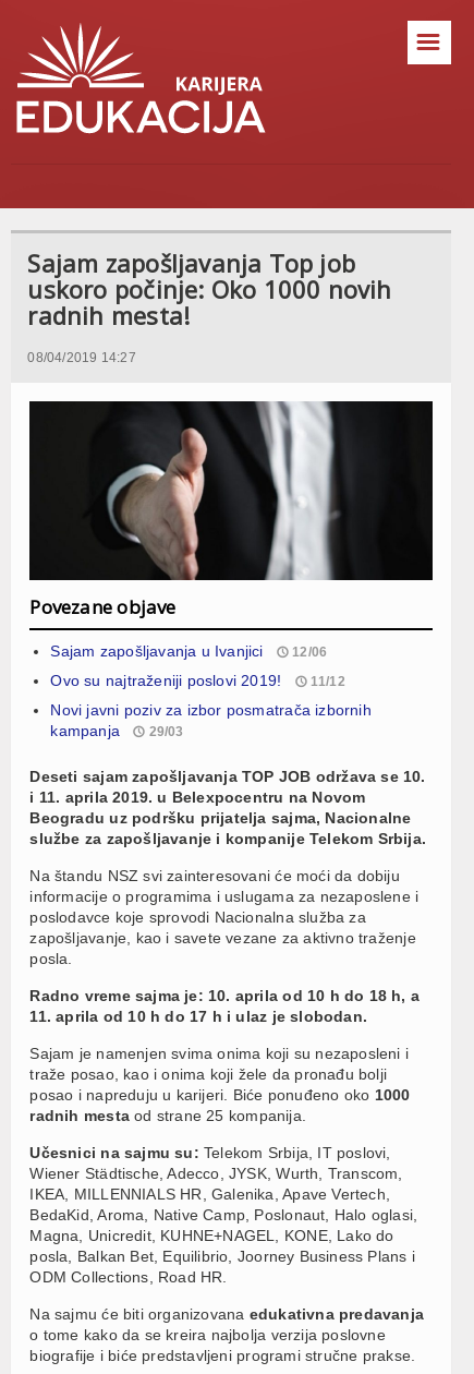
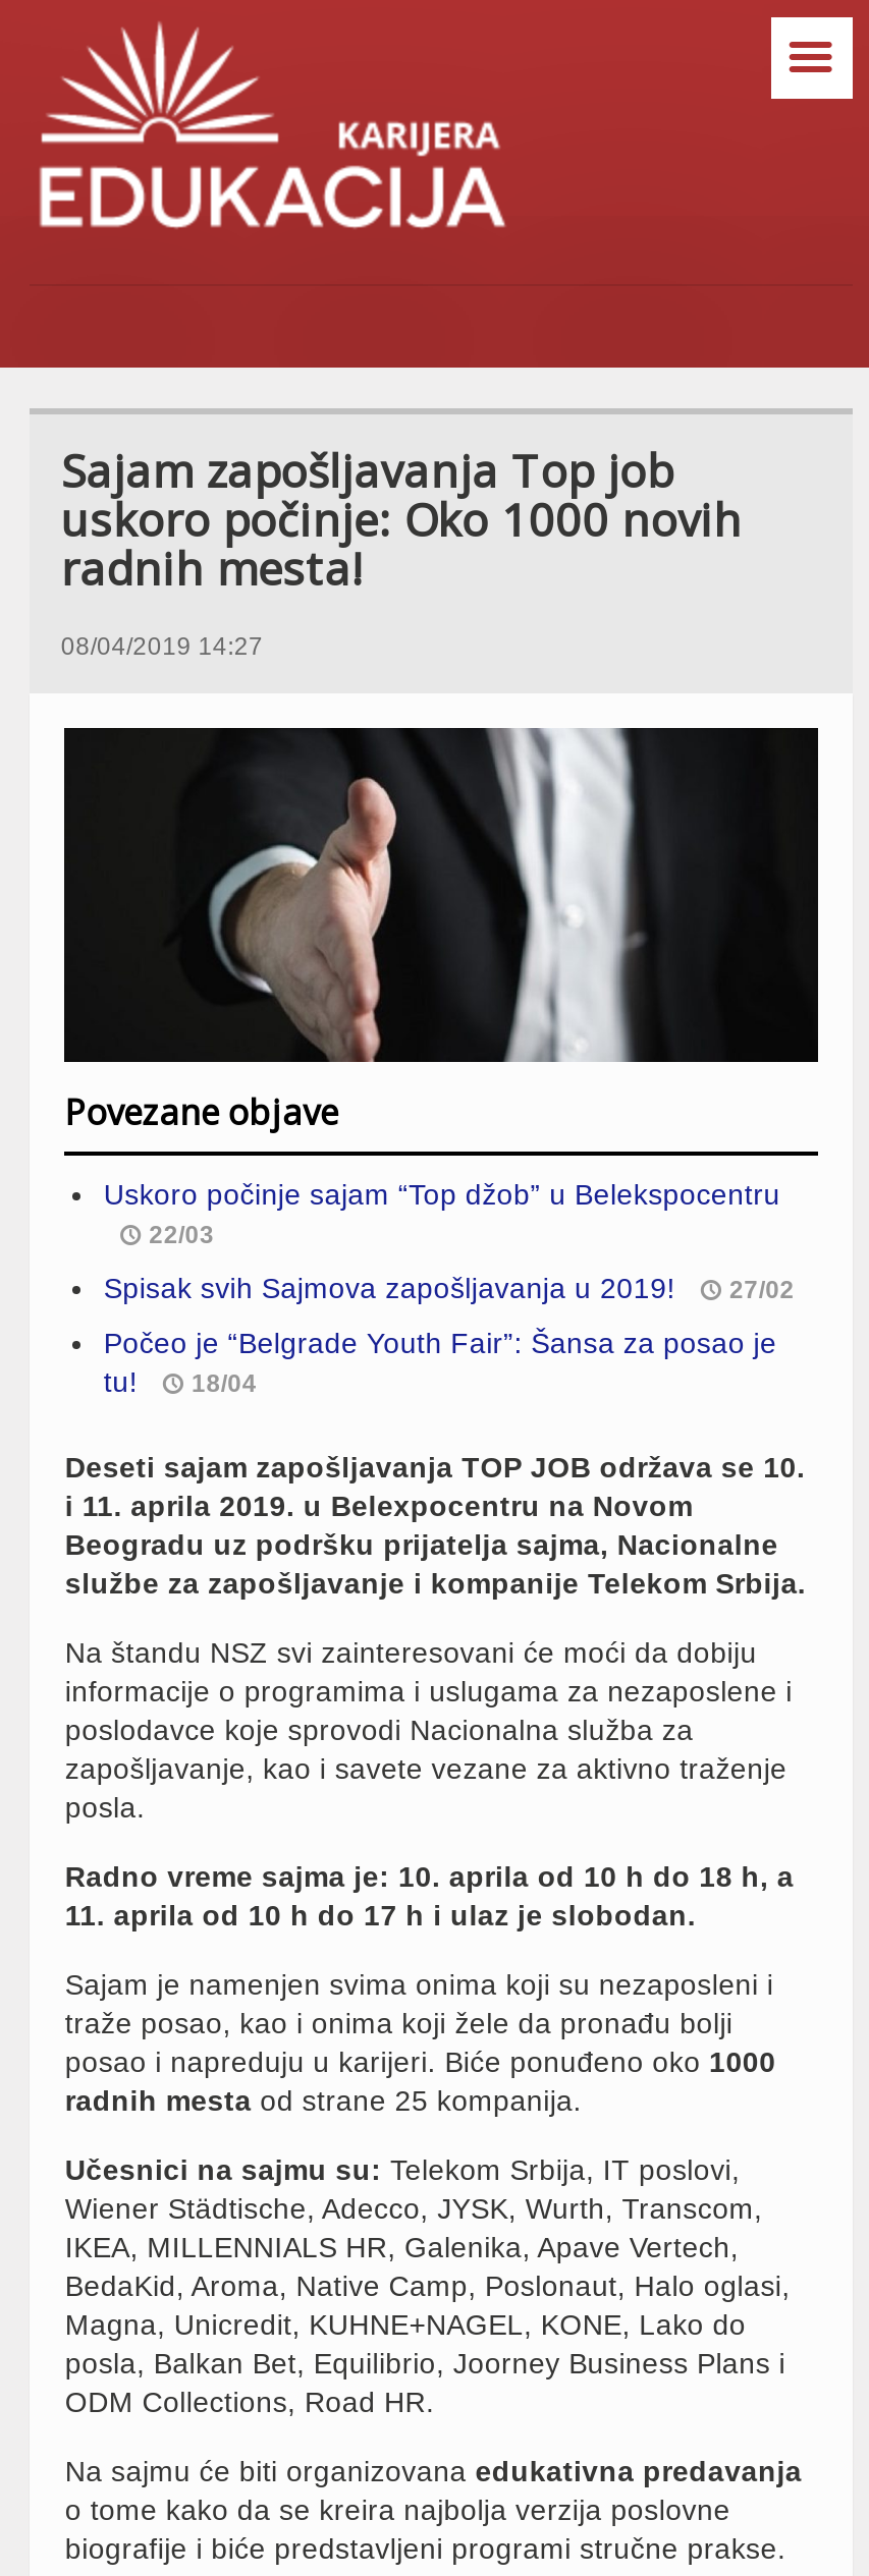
- Sajam zapošljavanja u Ivanjici
- 12/06
+ Uskoro počinje sajam “Top džob” u Belekspocentru
+ 22/03

- Ovo su najtraženiji poslovi 2019!
- 11/12
+ Spisak svih Sajmova zapošljavanja u 2019!
+ 27/02

- Novi javni poziv za izbor posmatrača izbornih
- kampanja
- 29/03
+ Počeo je “Belgrade Youth Fair”: Šansa za posao je
+ tu!
+ 18/04
